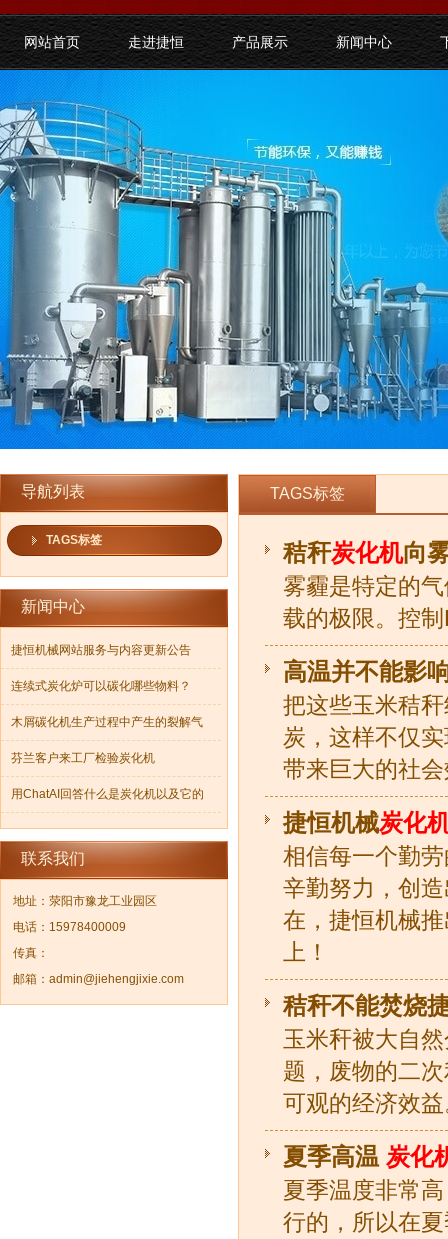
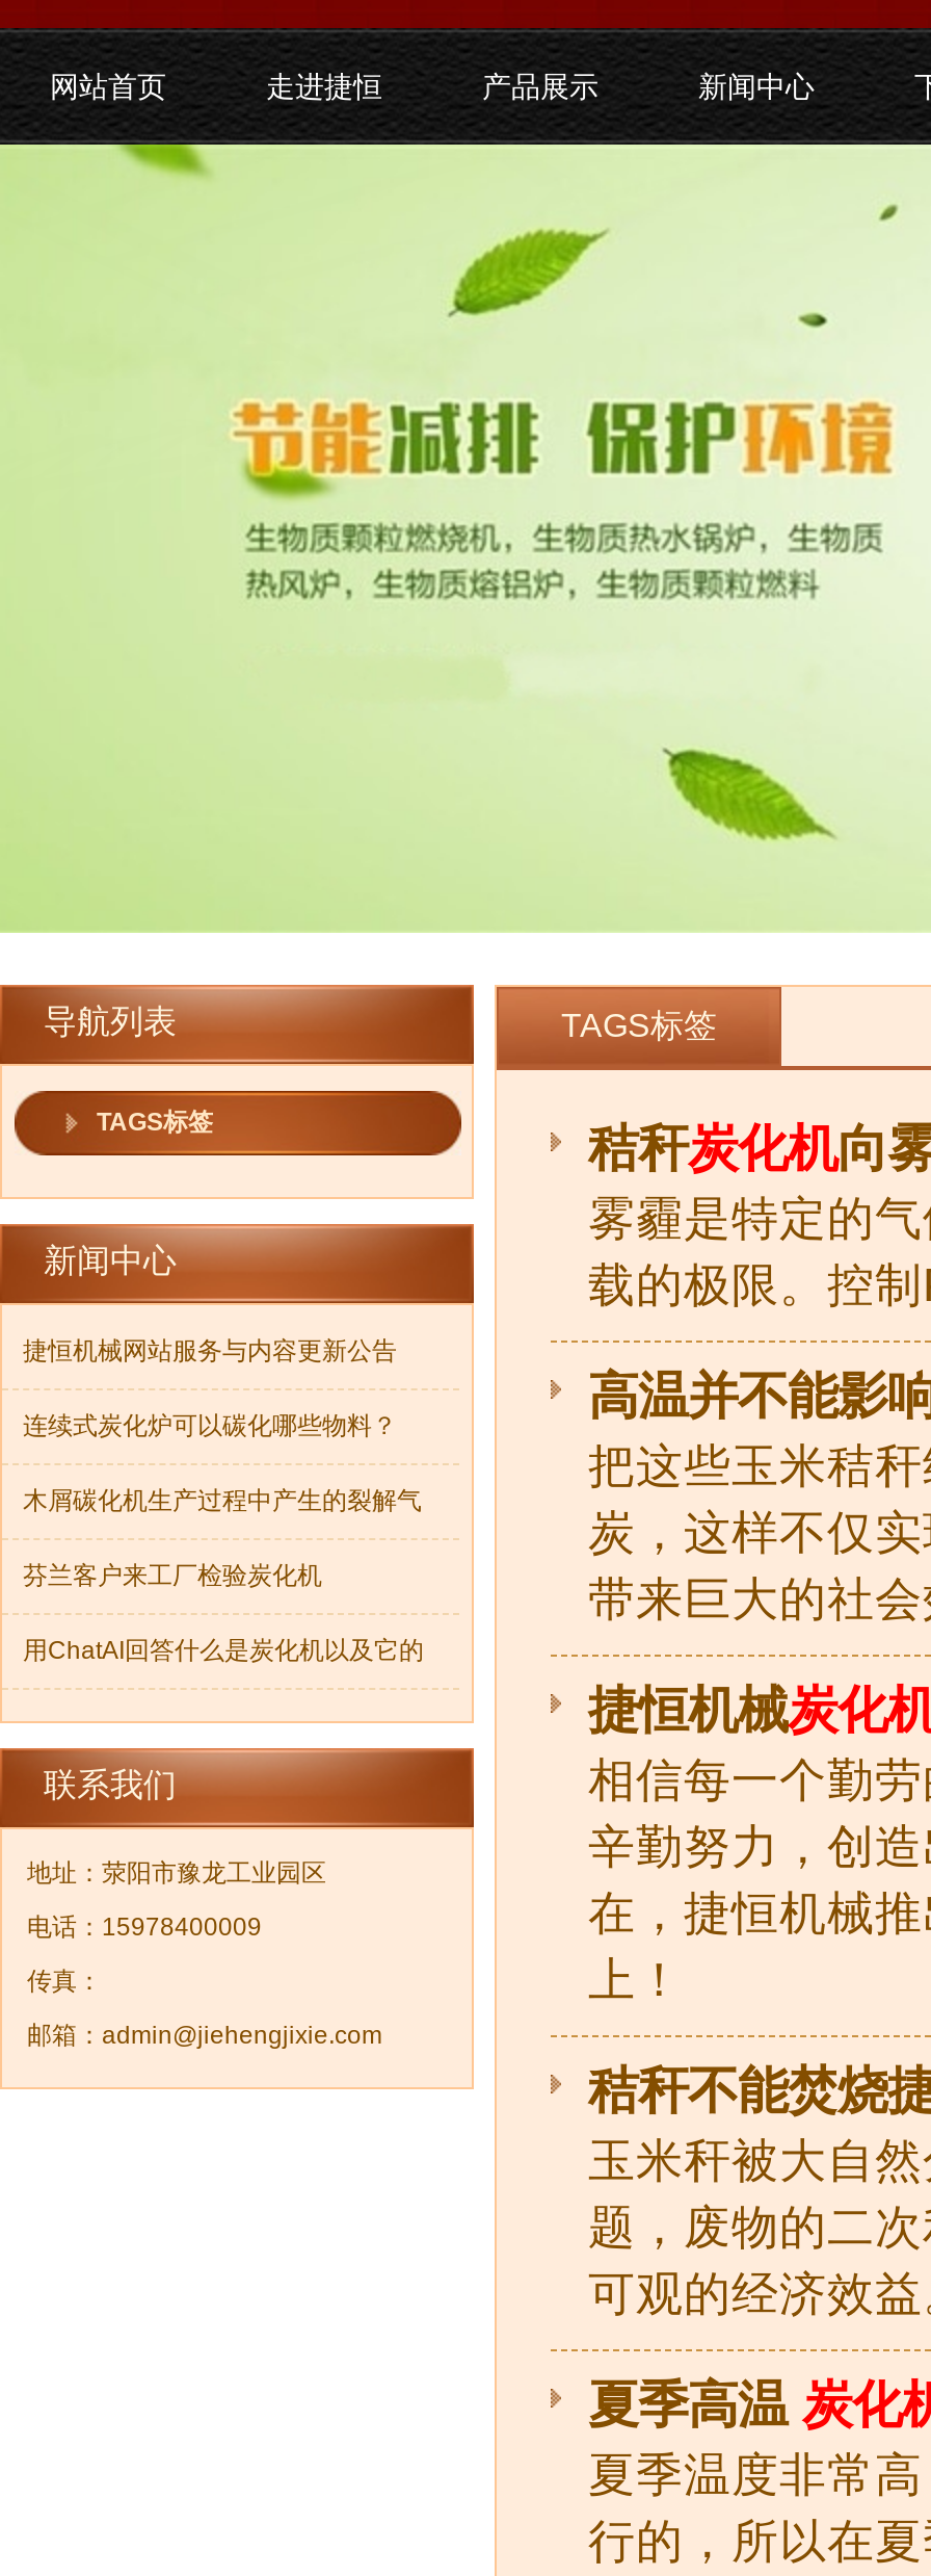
- [image]
+ [image]
